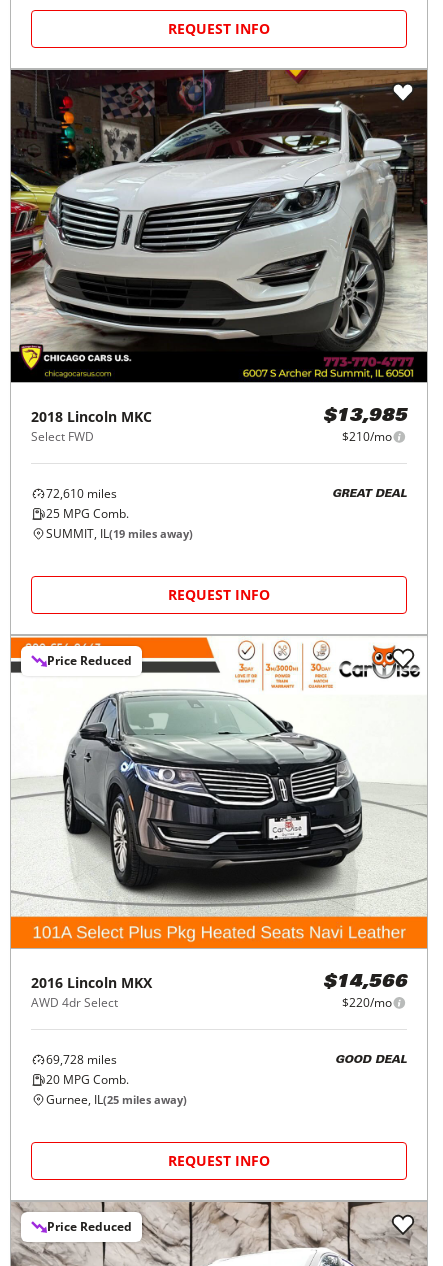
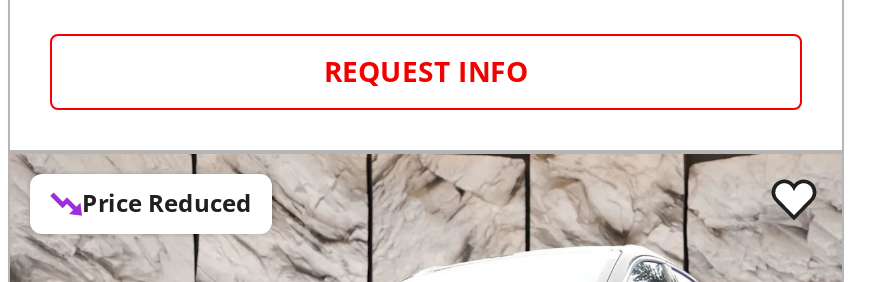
- [image]
- 2018 Lincoln MKC
- Select FWD

- $13,985
- $210/mo
- 72,610 miles
- 25 MPG Comb.

- GREAT DEAL
- SUMMIT, IL(19 miles away)
- REQUEST INFO

- [image]
- Price Reduced

- 2016 Lincoln MKX
- AWD 4dr Select

- $14,566
- $220/mo
- 69,728 miles
- 20 MPG Comb.

- GOOD DEAL
- Gurnee, IL(25 miles away)
- REQUEST INFO
